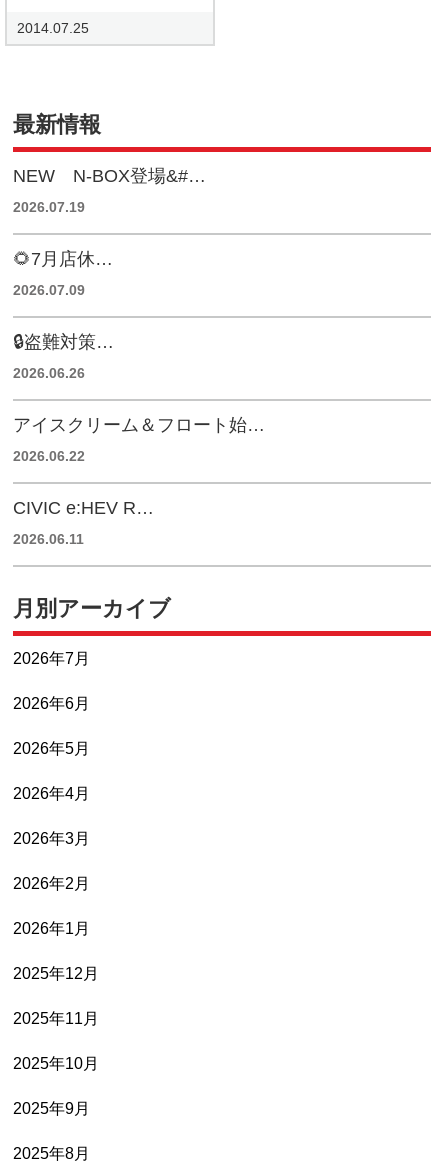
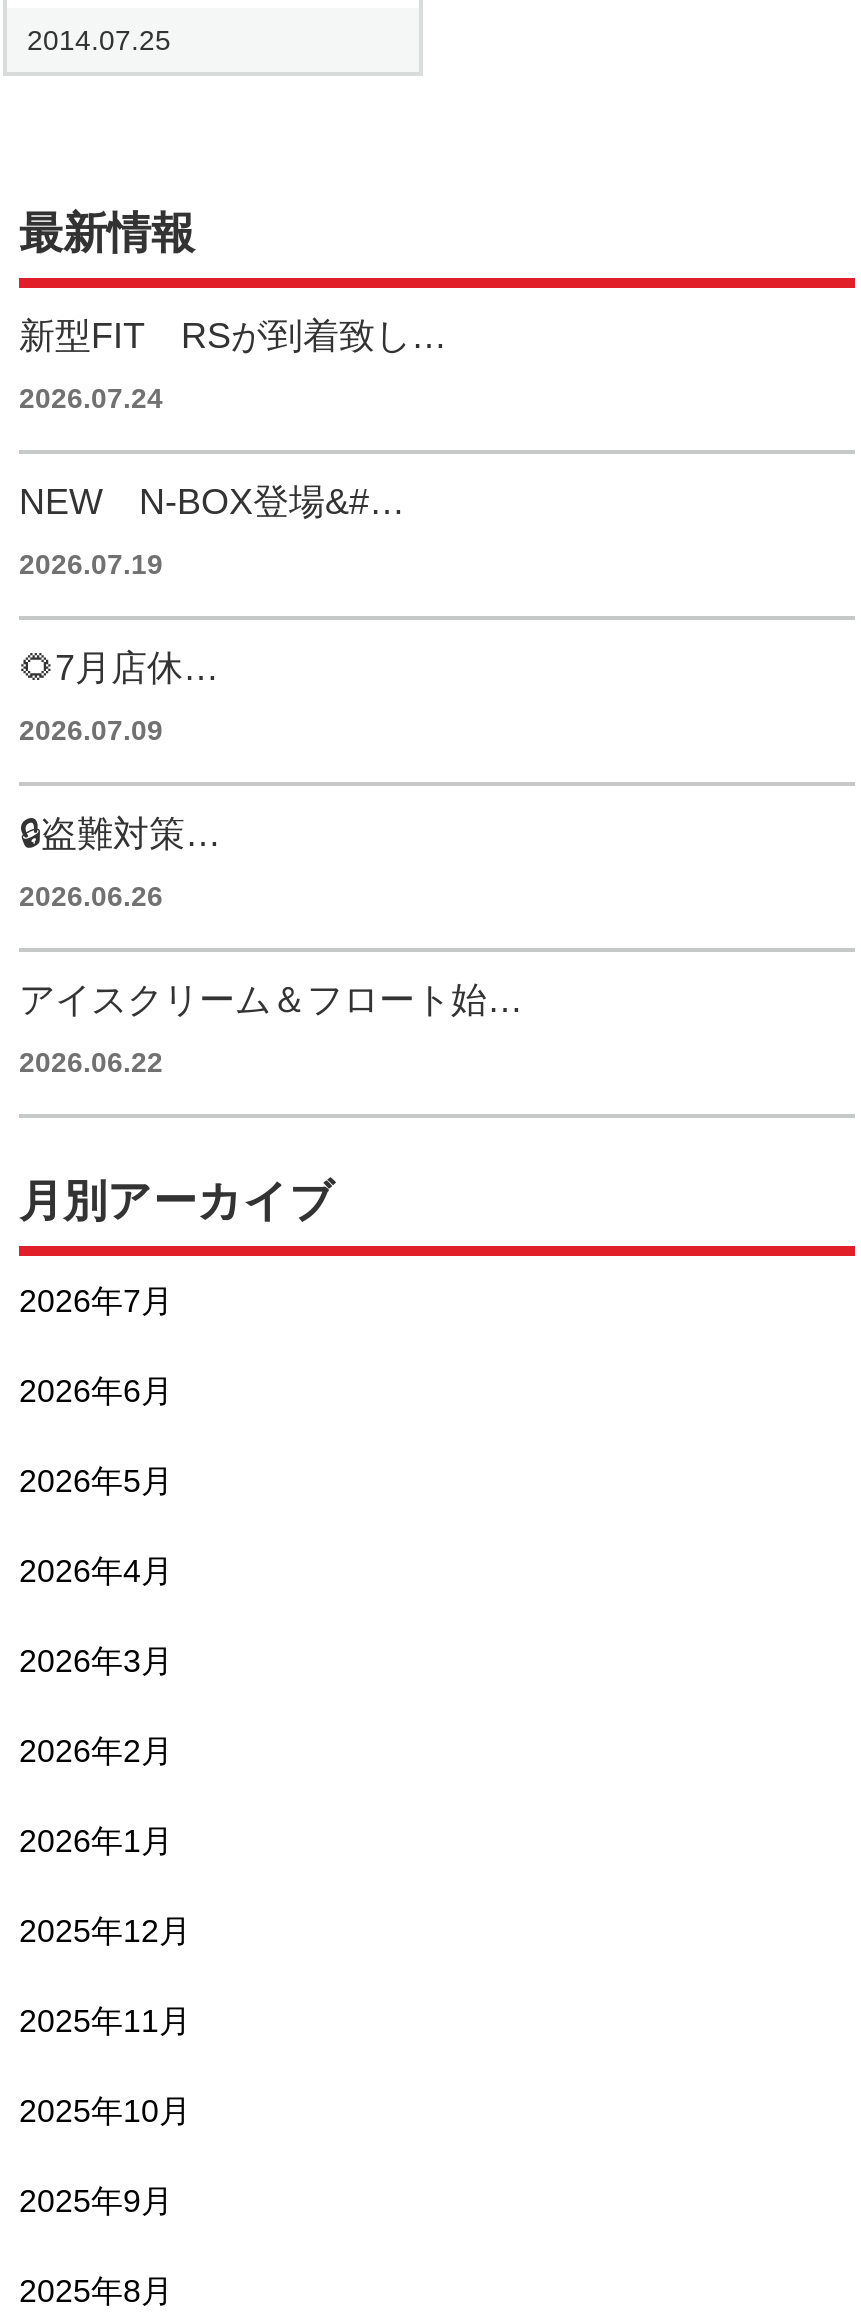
+ 新型FIT RSが到着致し…
+ 2026.07.24

moved down: NEW N-BOX登場&#… | 2026.07.19 | 2026.07.09 | 2026.06.26 | アイスクリーム＆フロート始… | 2026.06.22

- CIVIC e:HEV R…
- 2026.06.11
